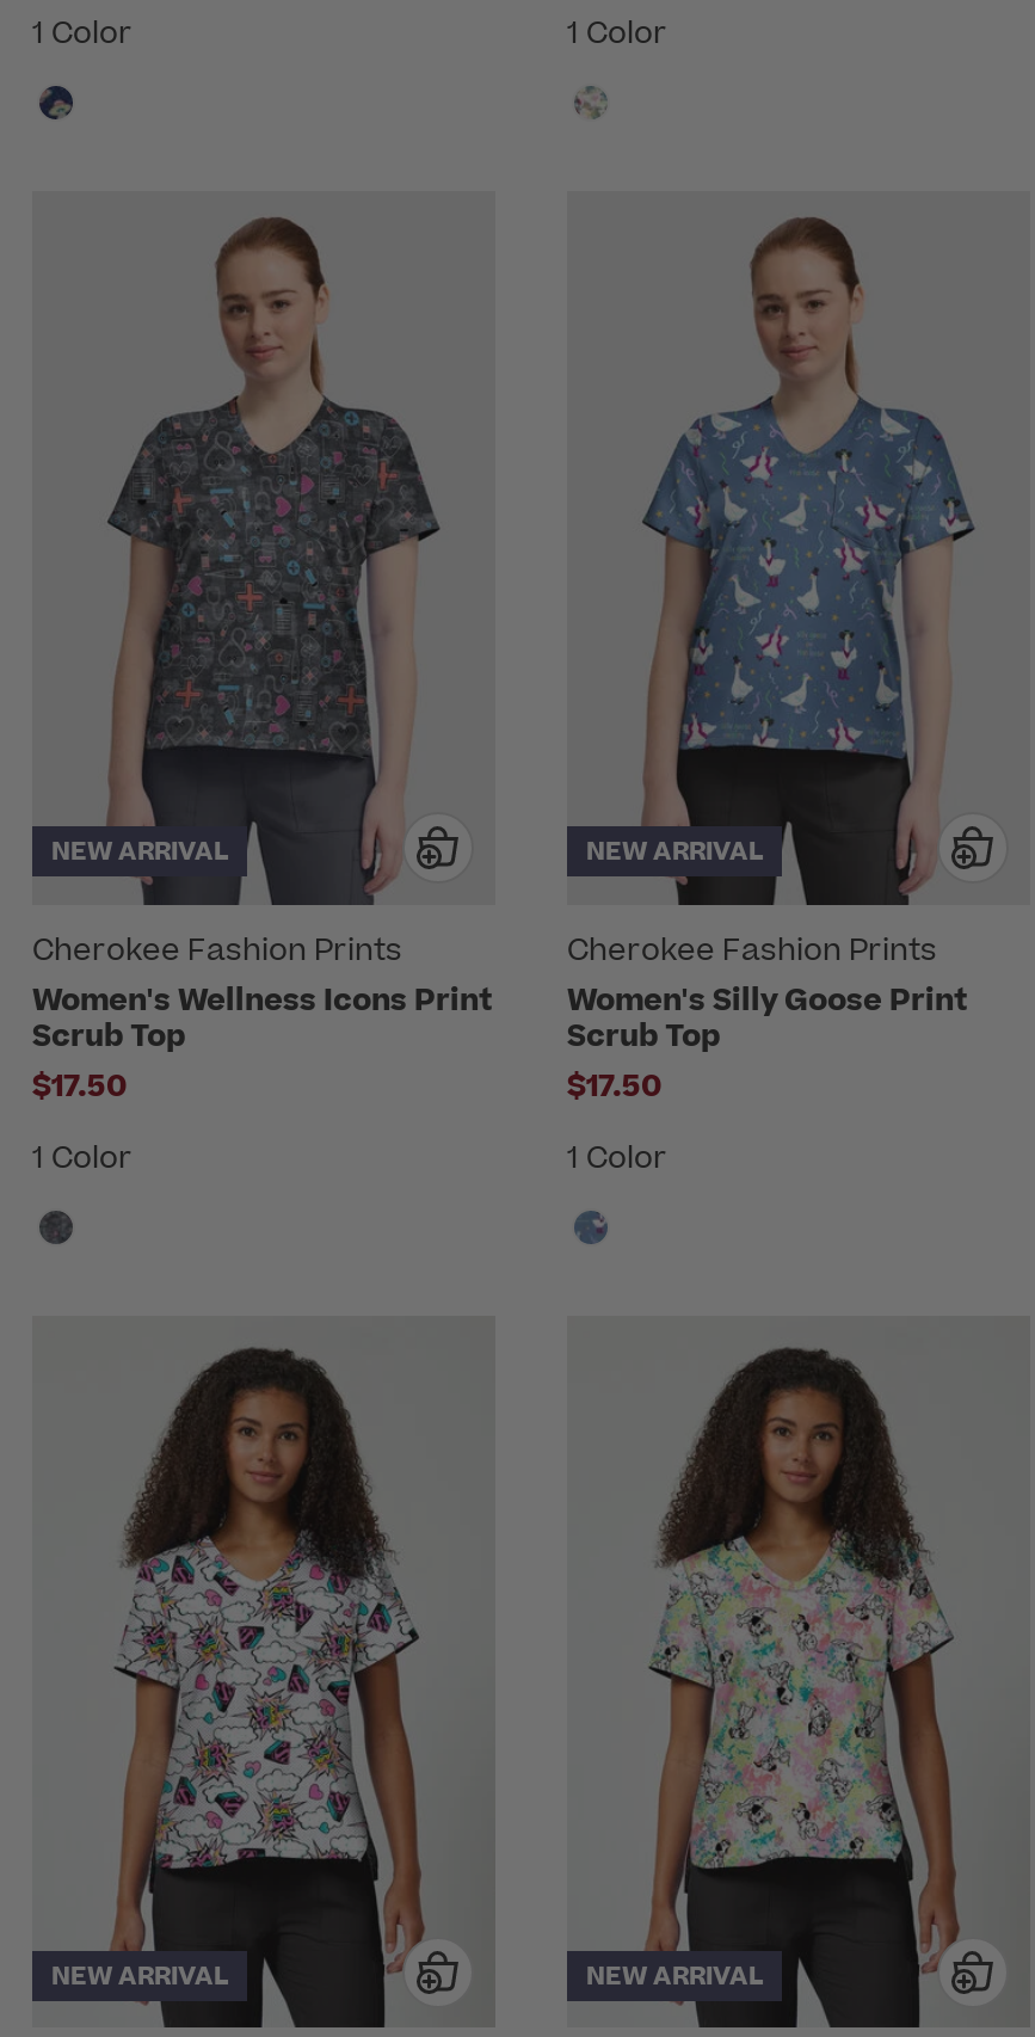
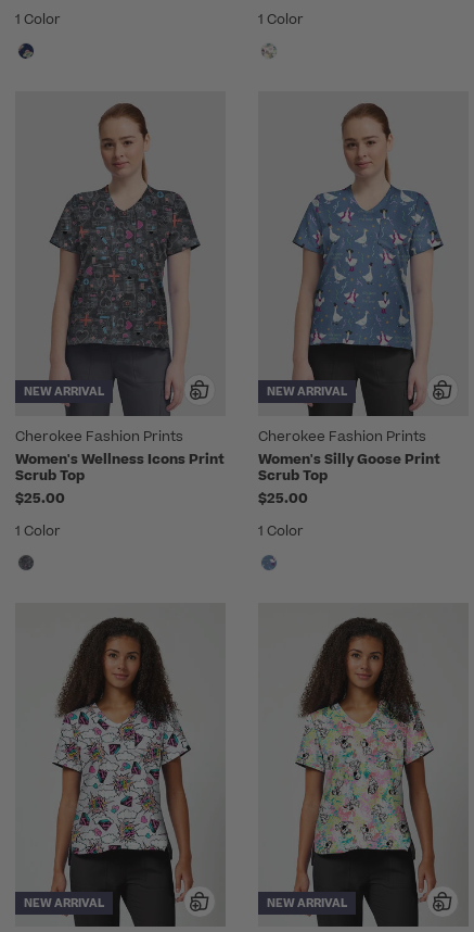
- $17.50
+ $25.00

- $17.50
+ $25.00
